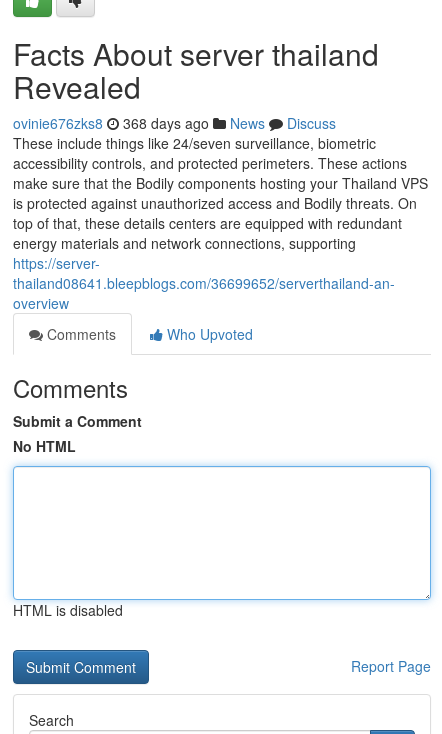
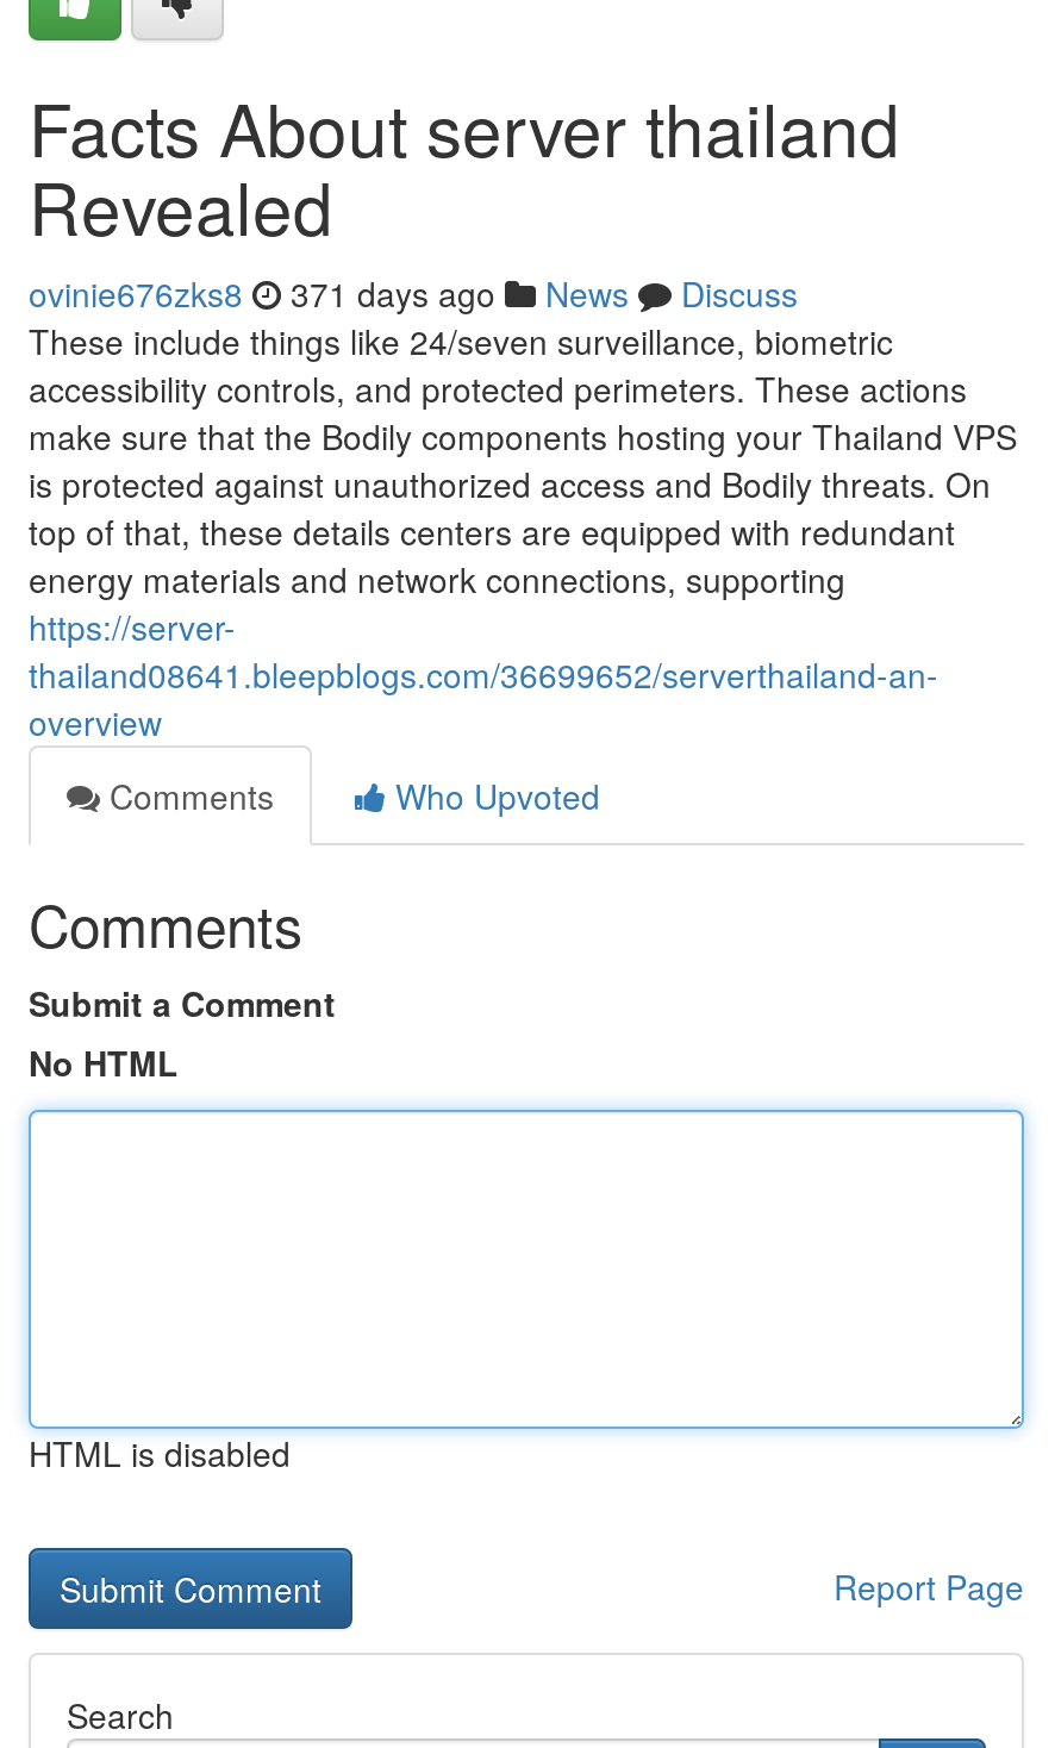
- ovinie676zks8 368 days ago News Discuss
+ ovinie676zks8 371 days ago News Discuss
